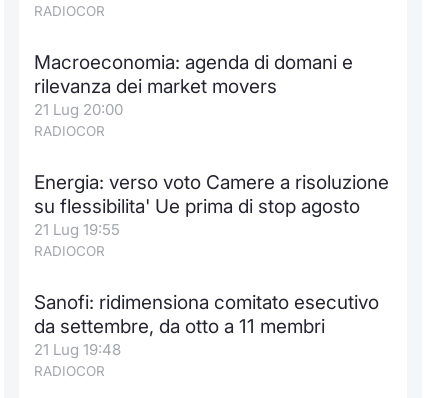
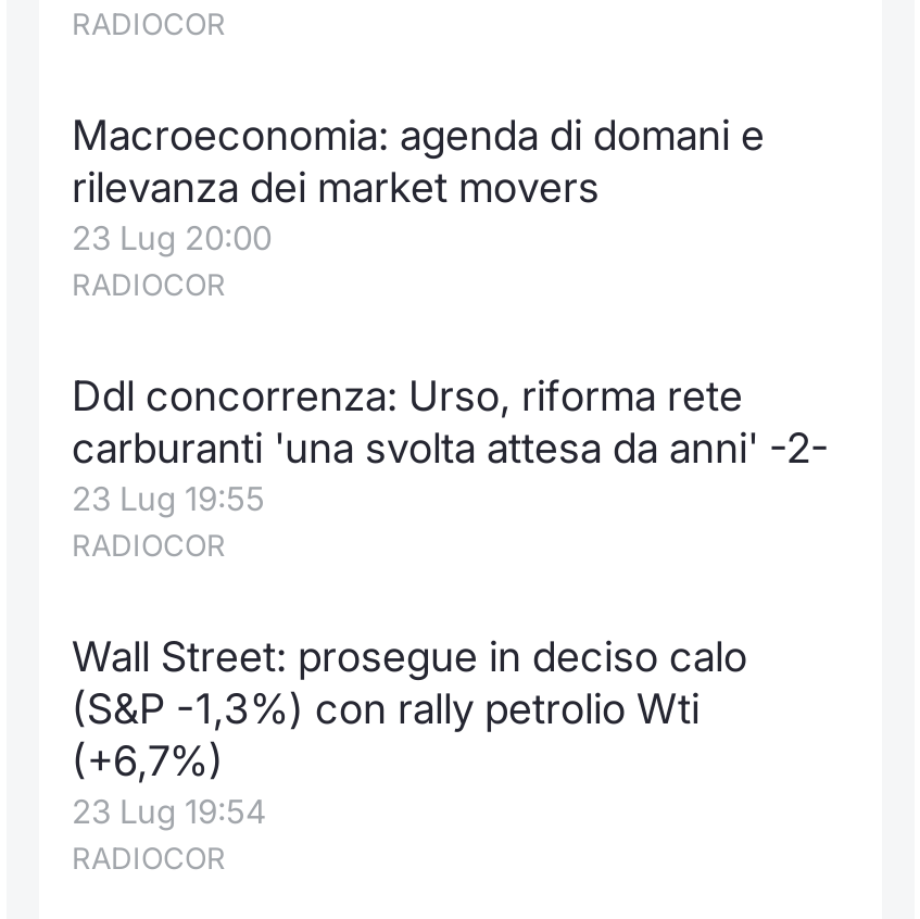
- 21 Lug 20:00
+ 23 Lug 20:00

- Energia: verso voto Camere a risoluzione
- su flessibilita' Ue prima di stop agosto
- 21 Lug 19:55
+ Ddl concorrenza: Urso, riforma rete
+ carburanti 'una svolta attesa da anni' -2-
+ 23 Lug 19:55

- Sanofi: ridimensiona comitato esecutivo
- da settembre, da otto a 11 membri
- 21 Lug 19:48
+ Wall Street: prosegue in deciso calo
+ (S&P -1,3%) con rally petrolio Wti
+ (+6,7%)
+ 23 Lug 19:54
